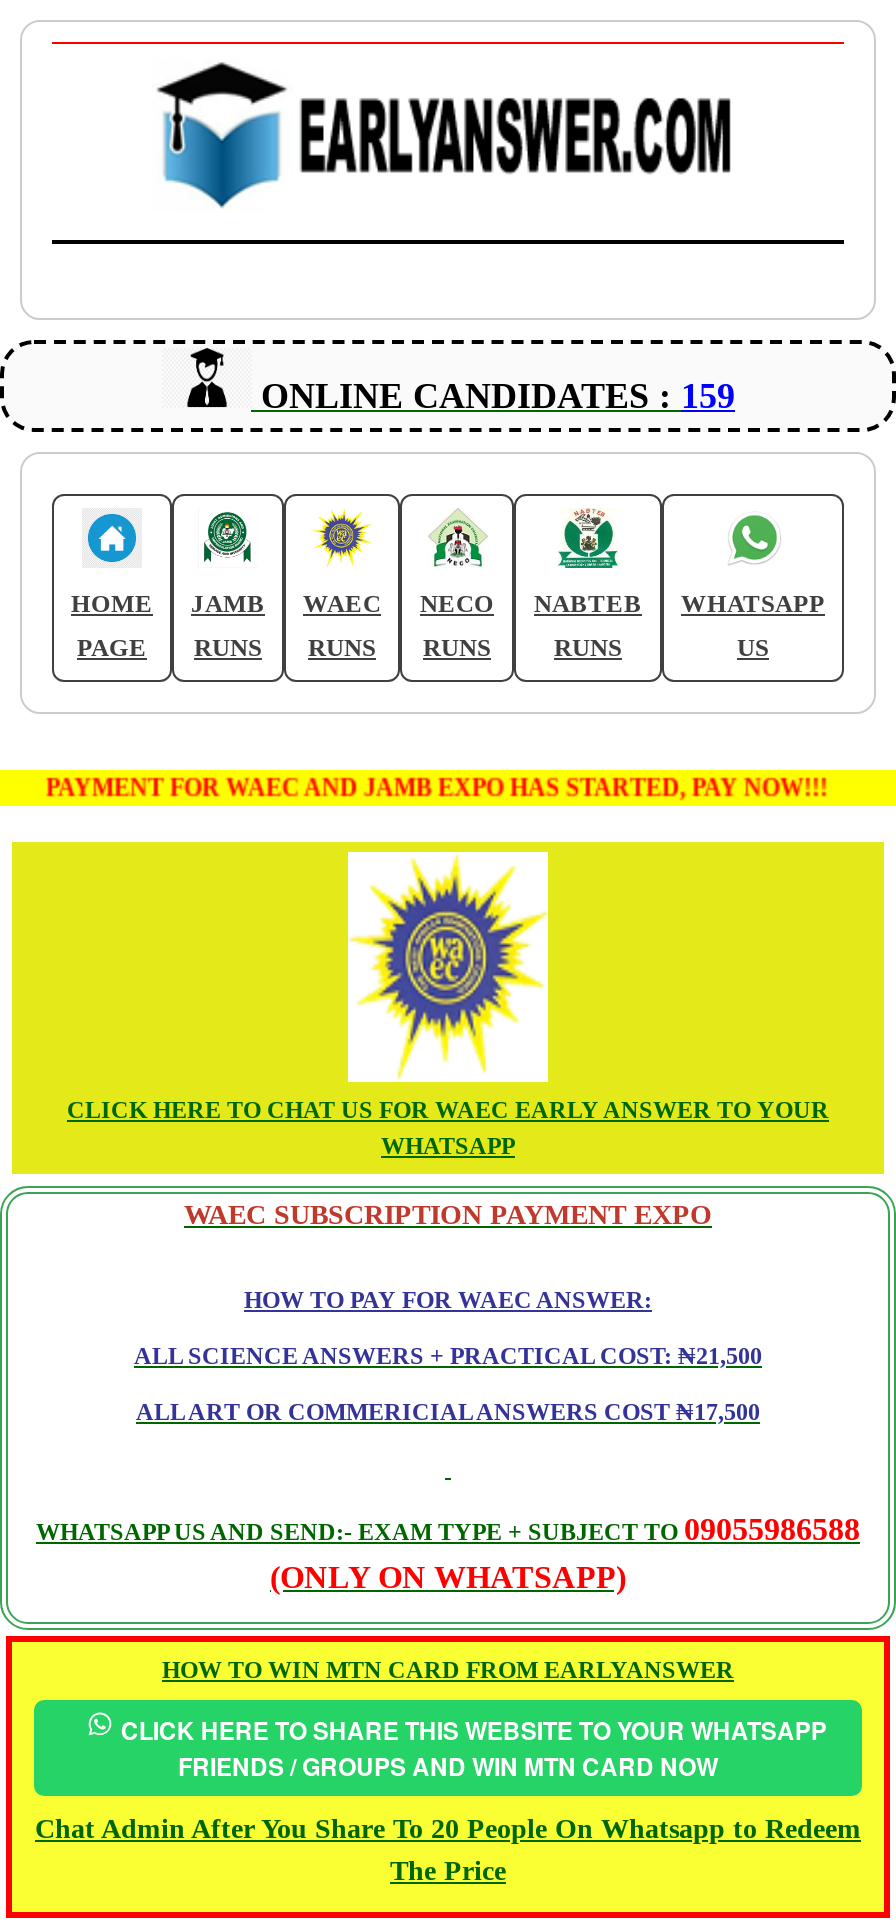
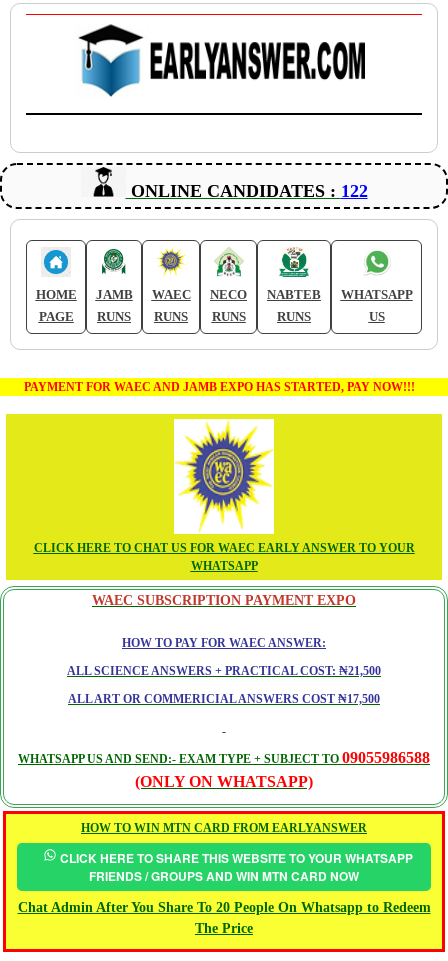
- ONLINE CANDIDATES : 159
+ ONLINE CANDIDATES : 122
